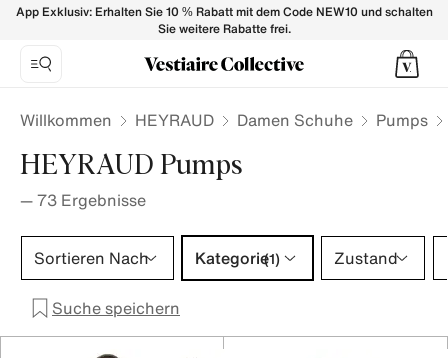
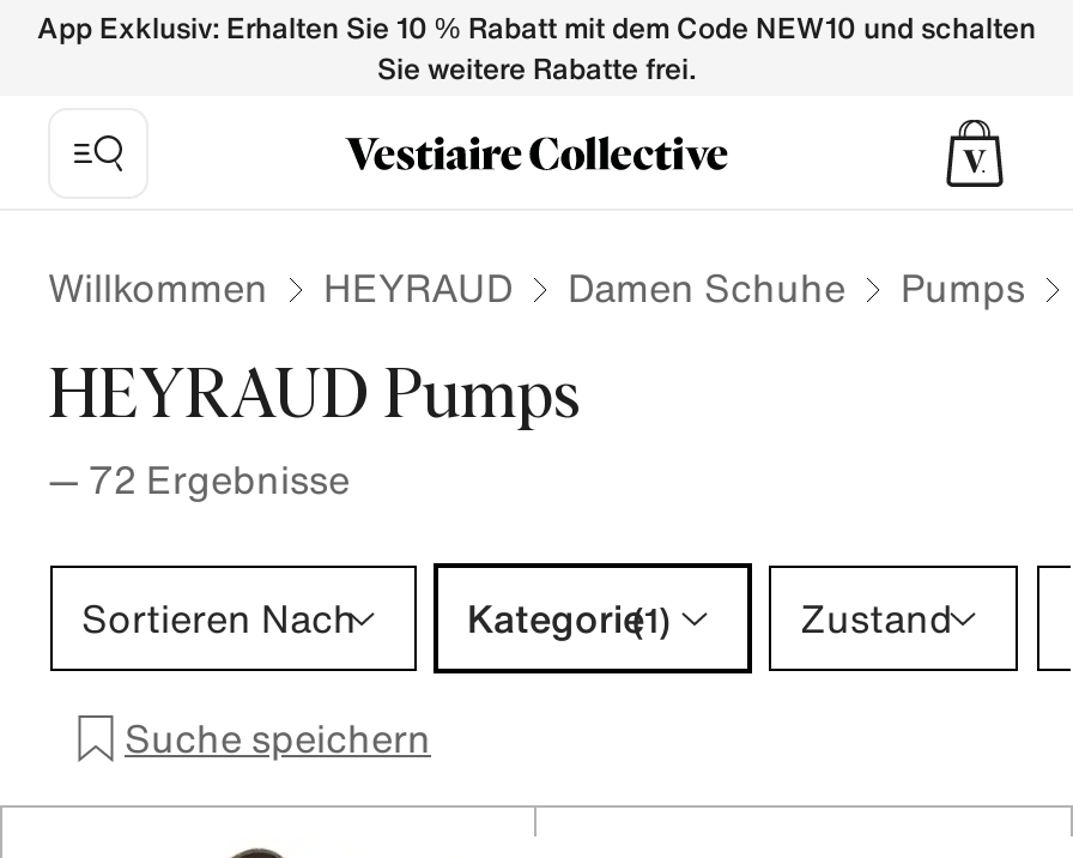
- — 73 Ergebnisse
+ — 72 Ergebnisse
